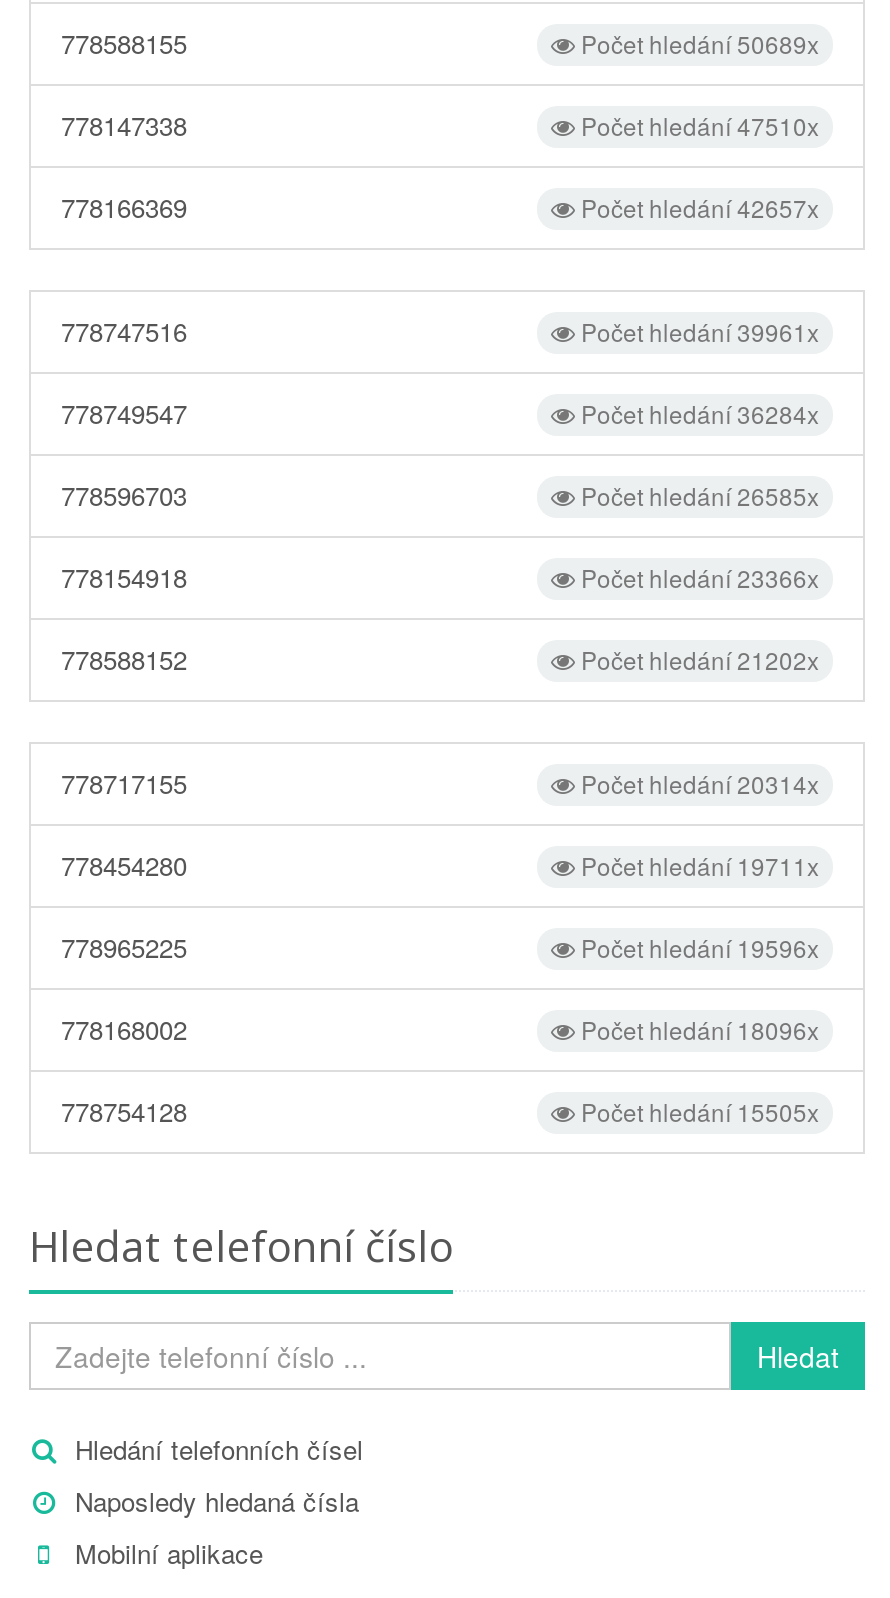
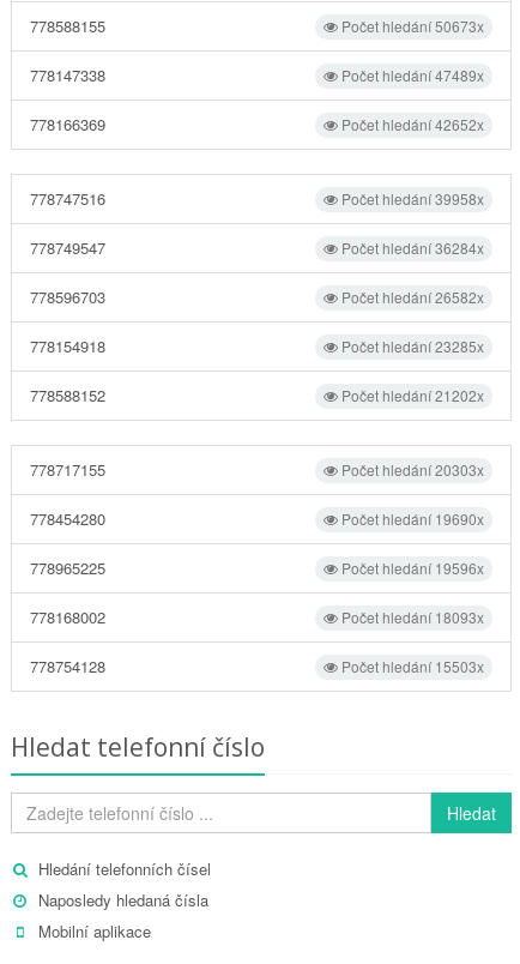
- Počet hledání 50689x
+ Počet hledání 50673x

- Počet hledání 47510x
+ Počet hledání 47489x

- Počet hledání 42657x
+ Počet hledání 42652x

- Počet hledání 39961x
+ Počet hledání 39958x

- Počet hledání 26585x
+ Počet hledání 26582x

- Počet hledání 23366x
+ Počet hledání 23285x

- Počet hledání 20314x
+ Počet hledání 20303x

- Počet hledání 19711x
+ Počet hledání 19690x

- Počet hledání 18096x
+ Počet hledání 18093x

- Počet hledání 15505x
+ Počet hledání 15503x
